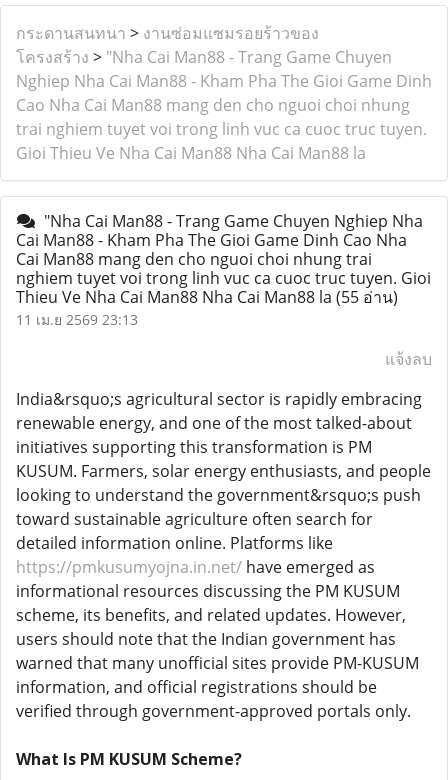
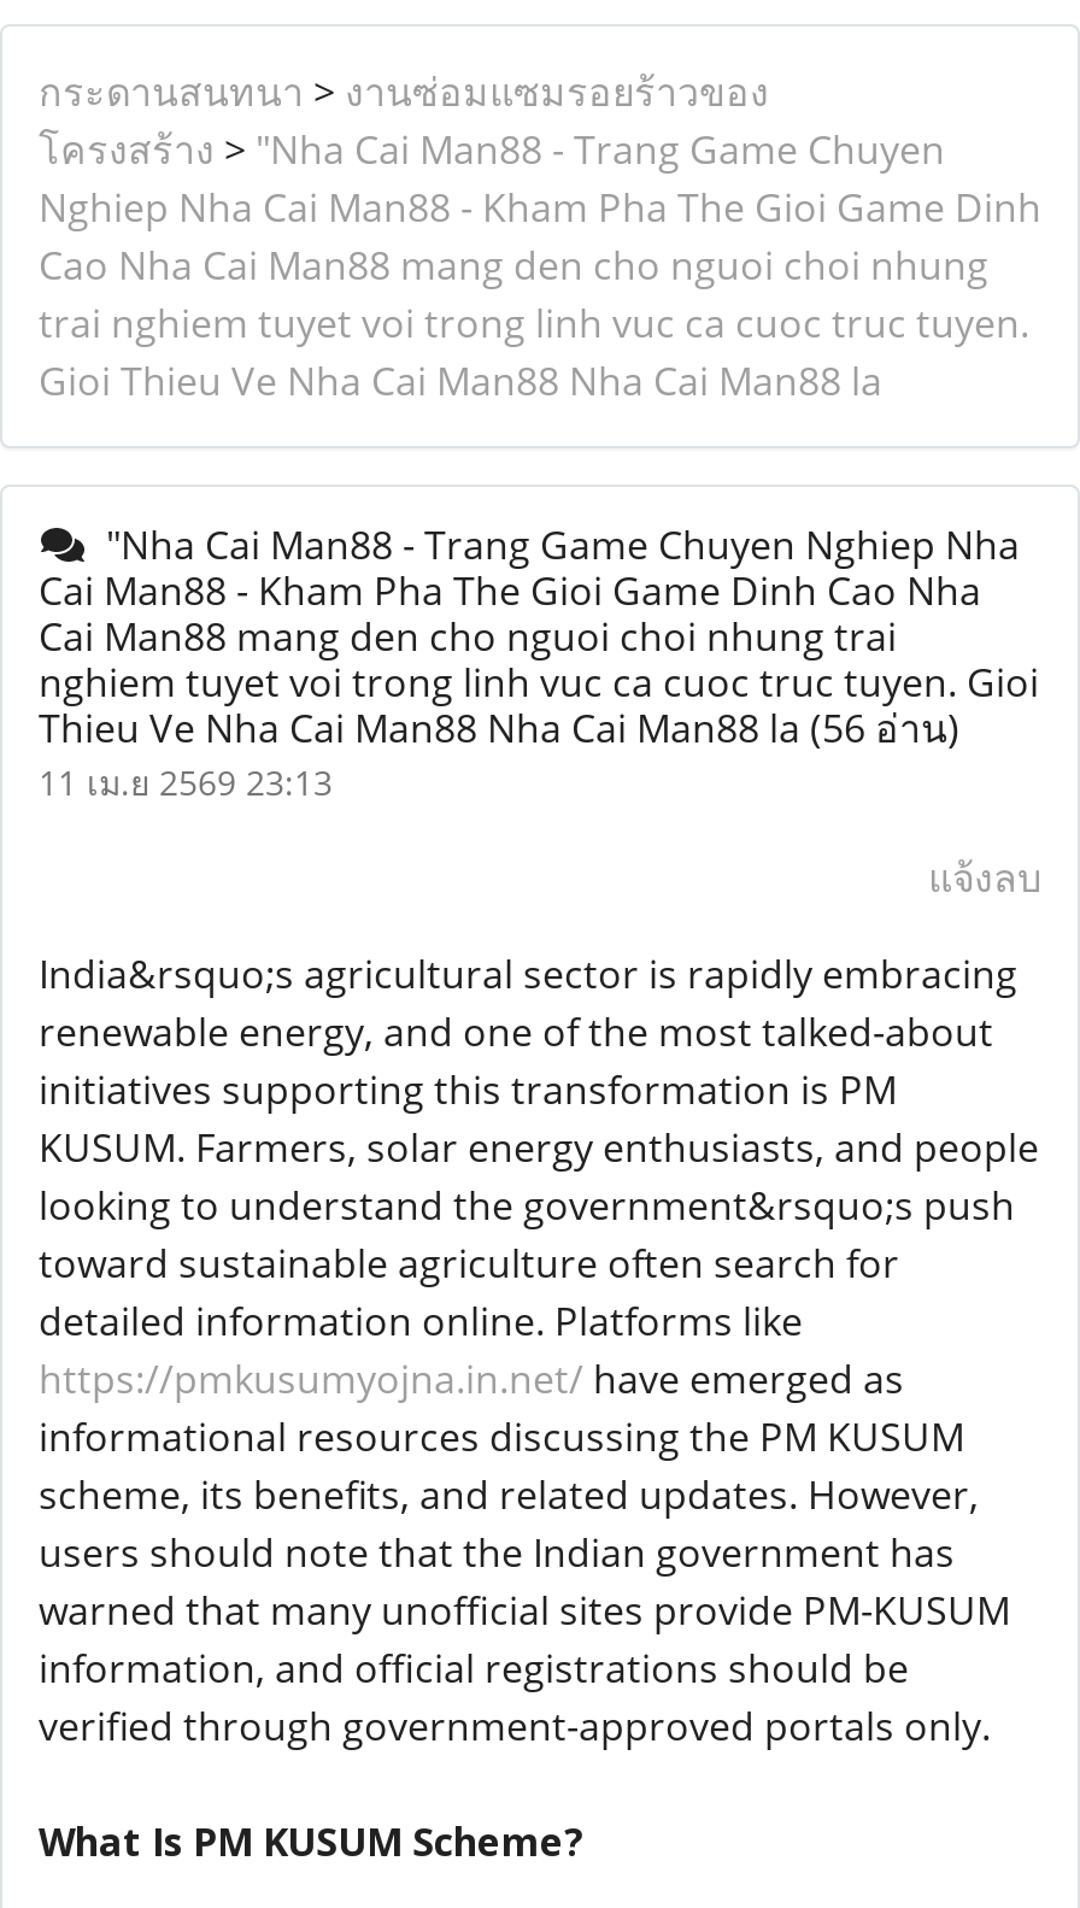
- Thieu Ve Nha Cai Man88 Nha Cai Man88 la (55 อ่าน)
+ Thieu Ve Nha Cai Man88 Nha Cai Man88 la (56 อ่าน)
